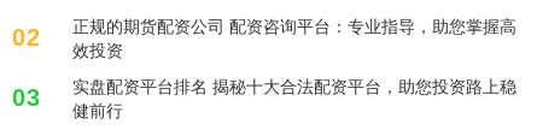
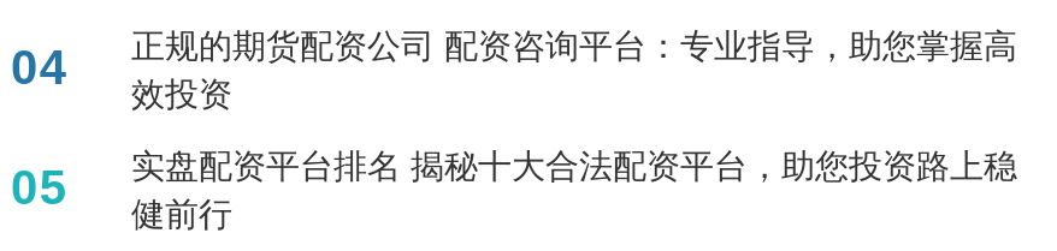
- 02 正规的期货配资公司 配资咨询平台：专业指导，助您掌握高 效投资
+ 04 正规的期货配资公司 配资咨询平台：专业指导，助您掌握高 效投资

- 03 实盘配资平台排名 揭秘十大合法配资平台，助您投资路上稳 健前行
+ 05 实盘配资平台排名 揭秘十大合法配资平台，助您投资路上稳 健前行
